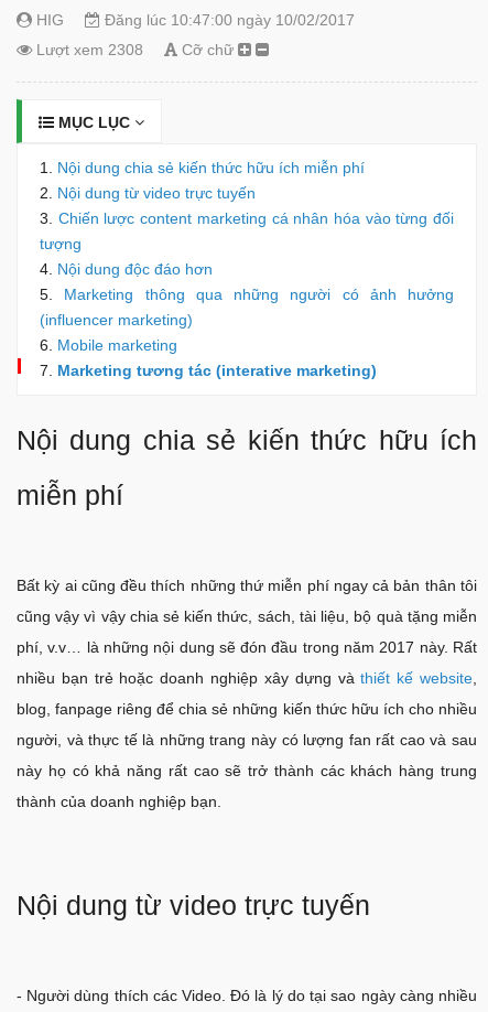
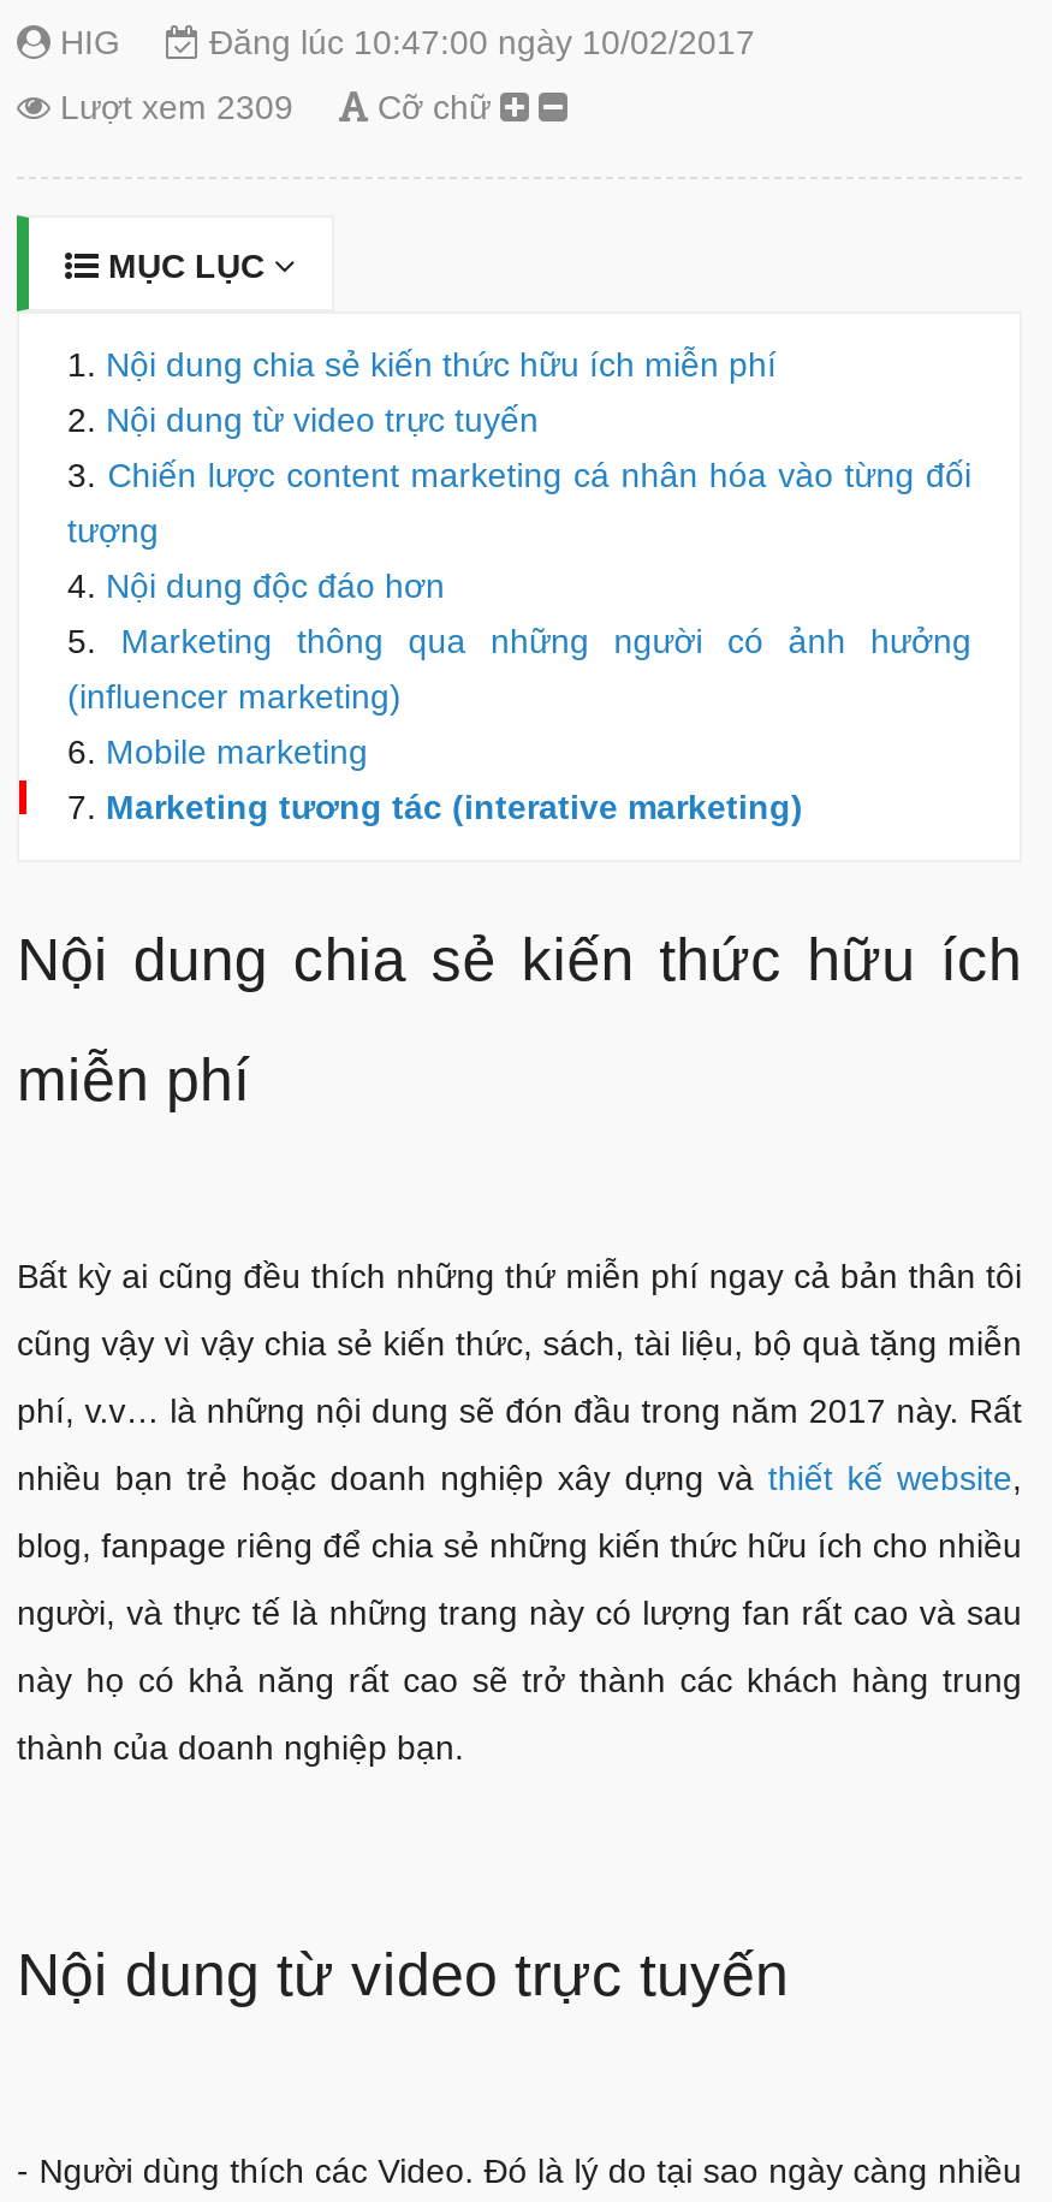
- Lượt xem 2308 Cỡ chữ
+ Lượt xem 2309 Cỡ chữ
